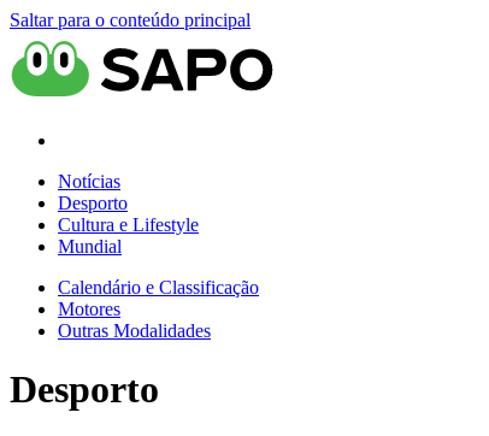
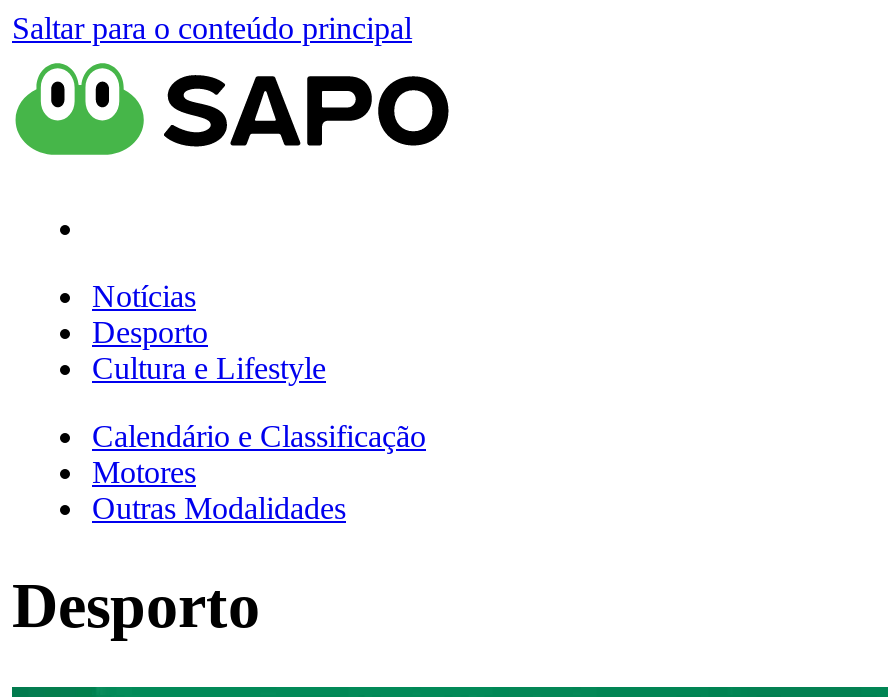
- Mundial
